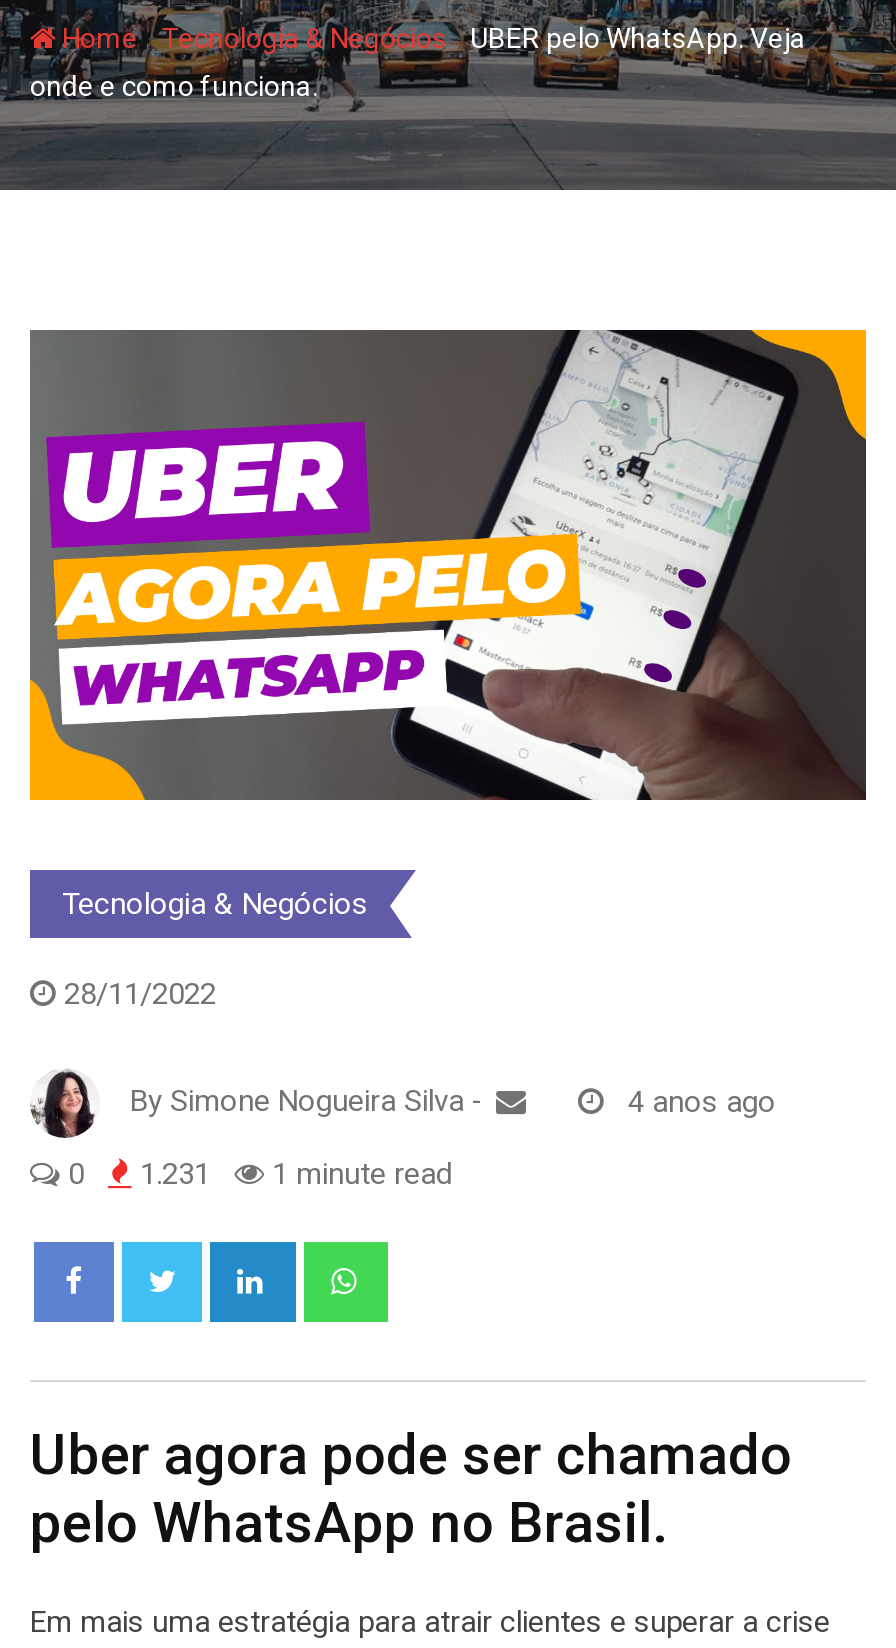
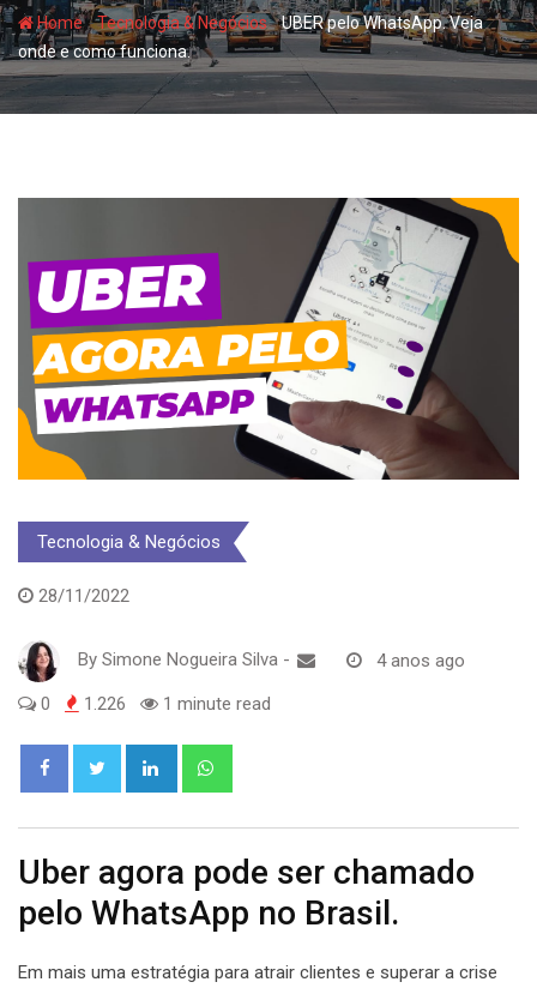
- 0 1.231 1 minute read
+ 0 1.226 1 minute read
